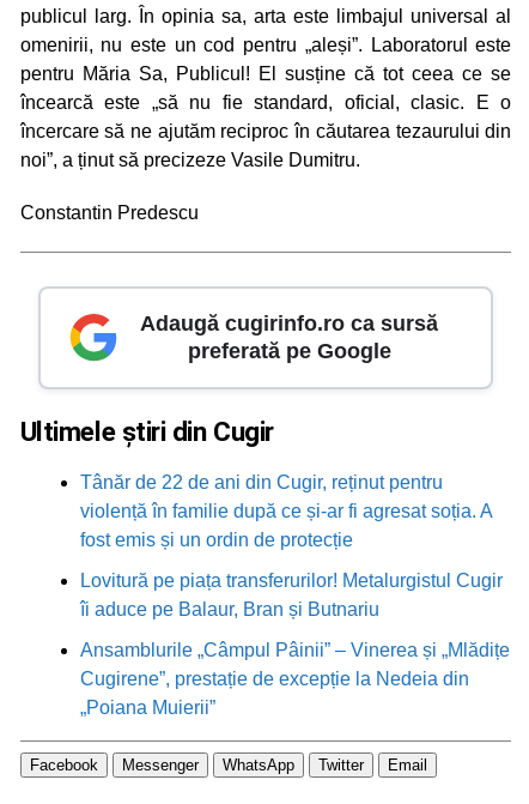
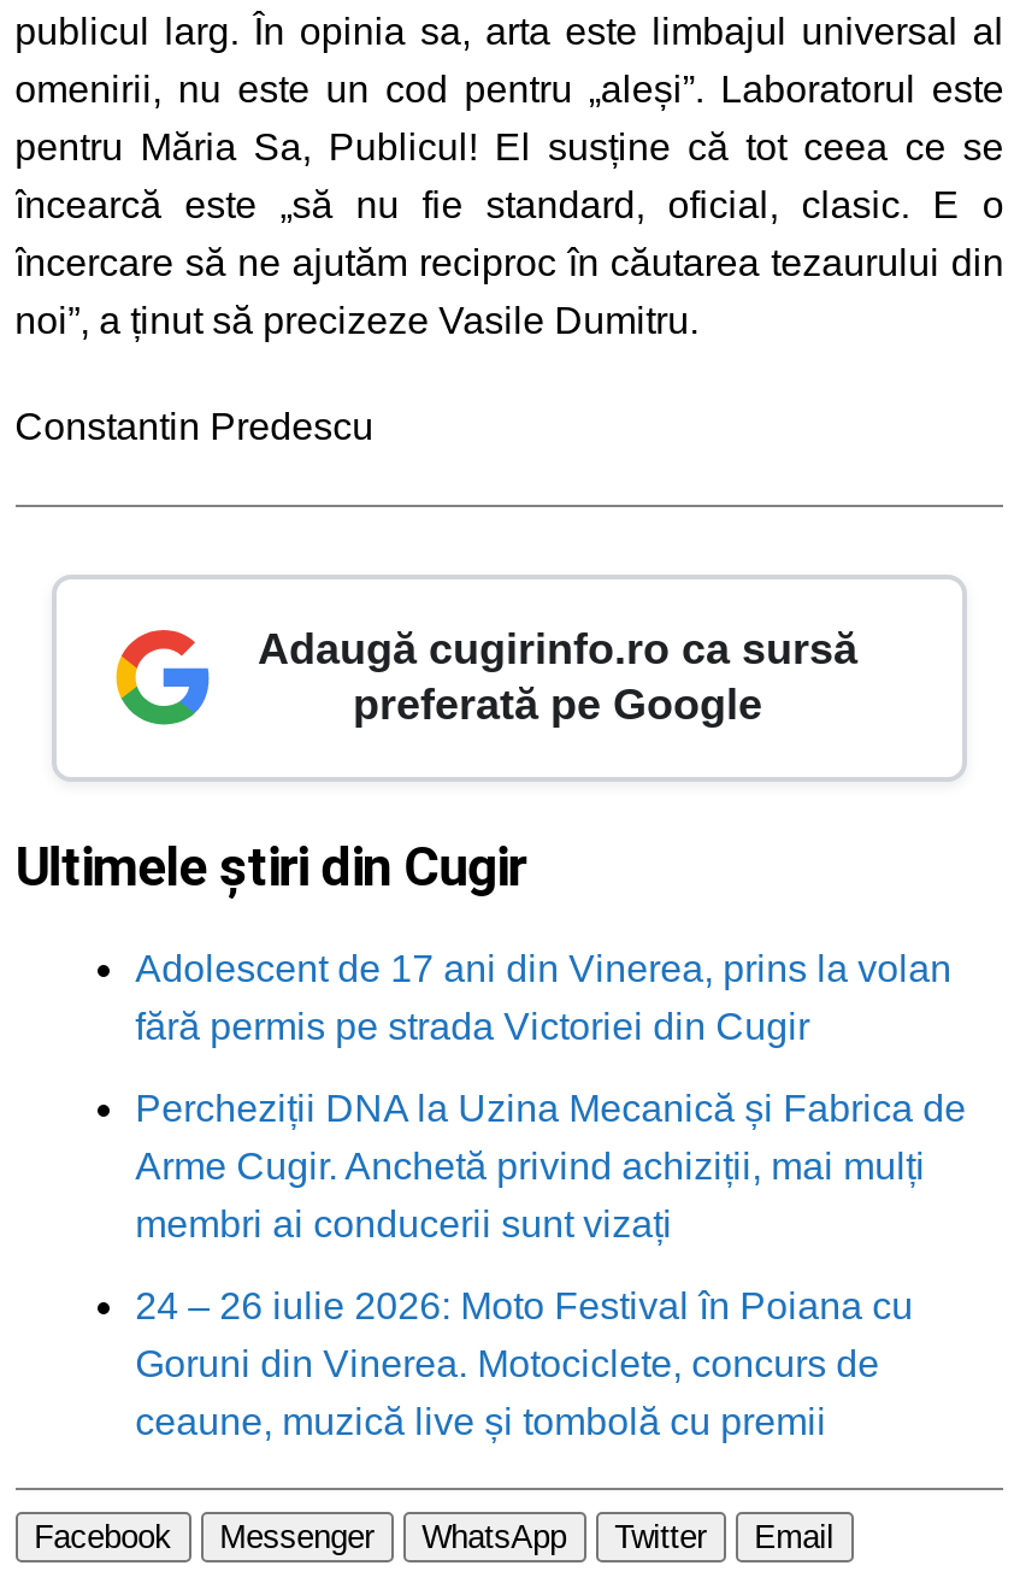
- Tânăr de 22 de ani din Cugir, reținut pentru
- violență în familie după ce și-ar fi agresat soția. A
- fost emis și un ordin de protecție
+ Adolescent de 17 ani din Vinerea, prins la volan
+ fără permis pe strada Victoriei din Cugir

- Lovitură pe piața transferurilor! Metalurgistul Cugir
- îi aduce pe Balaur, Bran și Butnariu
+ Percheziții DNA la Uzina Mecanică și Fabrica de
+ Arme Cugir. Anchetă privind achiziții, mai mulți
+ membri ai conducerii sunt vizați

- Ansamblurile „Câmpul Pâinii” – Vinerea și „Mlădițe
- Cugirene”, prestație de excepție la Nedeia din
- „Poiana Muierii”
+ 24 – 26 iulie 2026: Moto Festival în Poiana cu
+ Goruni din Vinerea. Motociclete, concurs de
+ ceaune, muzică live și tombolă cu premii
